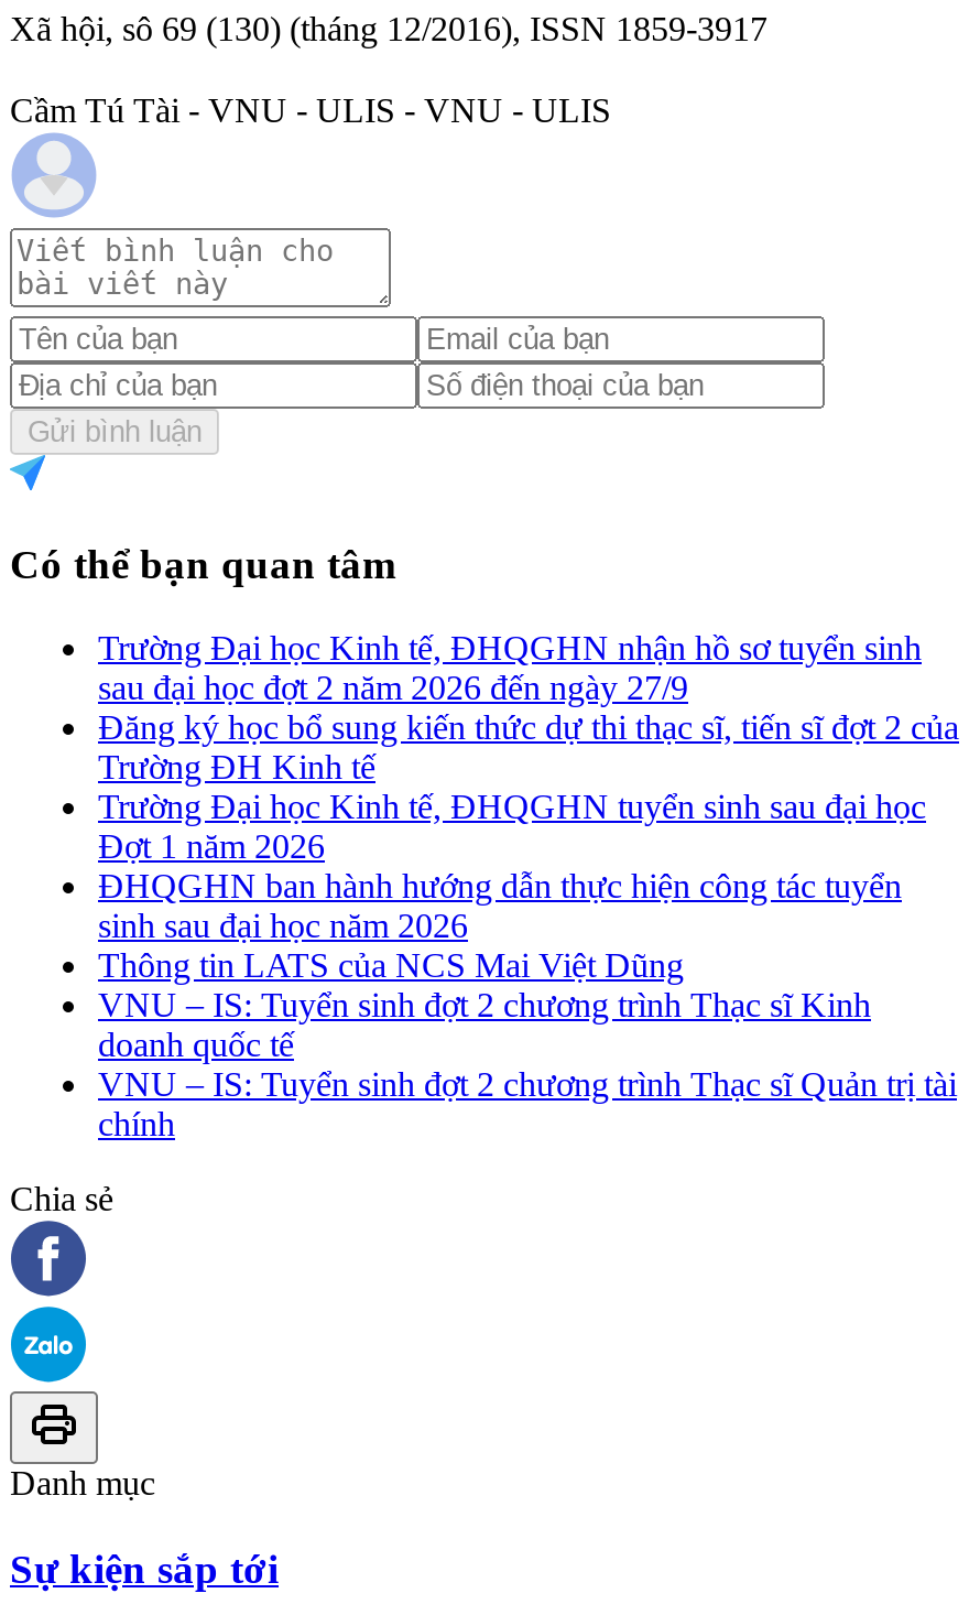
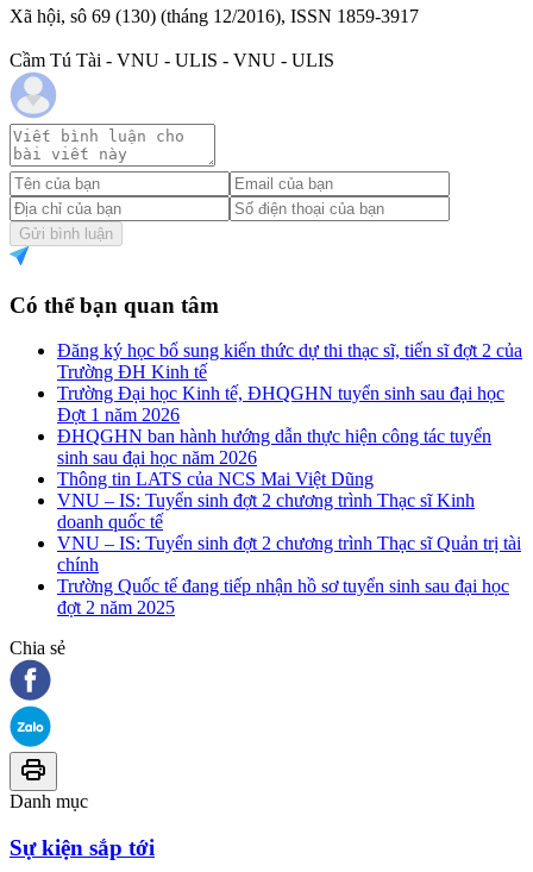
- Trường Đại học Kinh tế, ĐHQGHN nhận hồ sơ tuyển sinh
- sau đại học đợt 2 năm 2026 đến ngày 27/9

moved up: Đăng ký học bổ sung kiến thức dự thi thạc sĩ, tiến sĩ đợt 2 của | Trường ĐH Kinh tế | Trường Đại học Kinh tế, ĐHQGHN tuyển sinh sau đại học | ... | VNU – IS: Tuyển sinh đợt 2 chương trình Thạc sĩ Quản trị tài | chính

+ Trường Quốc tế đang tiếp nhận hồ sơ tuyển sinh sau đại học
+ đợt 2 năm 2025
